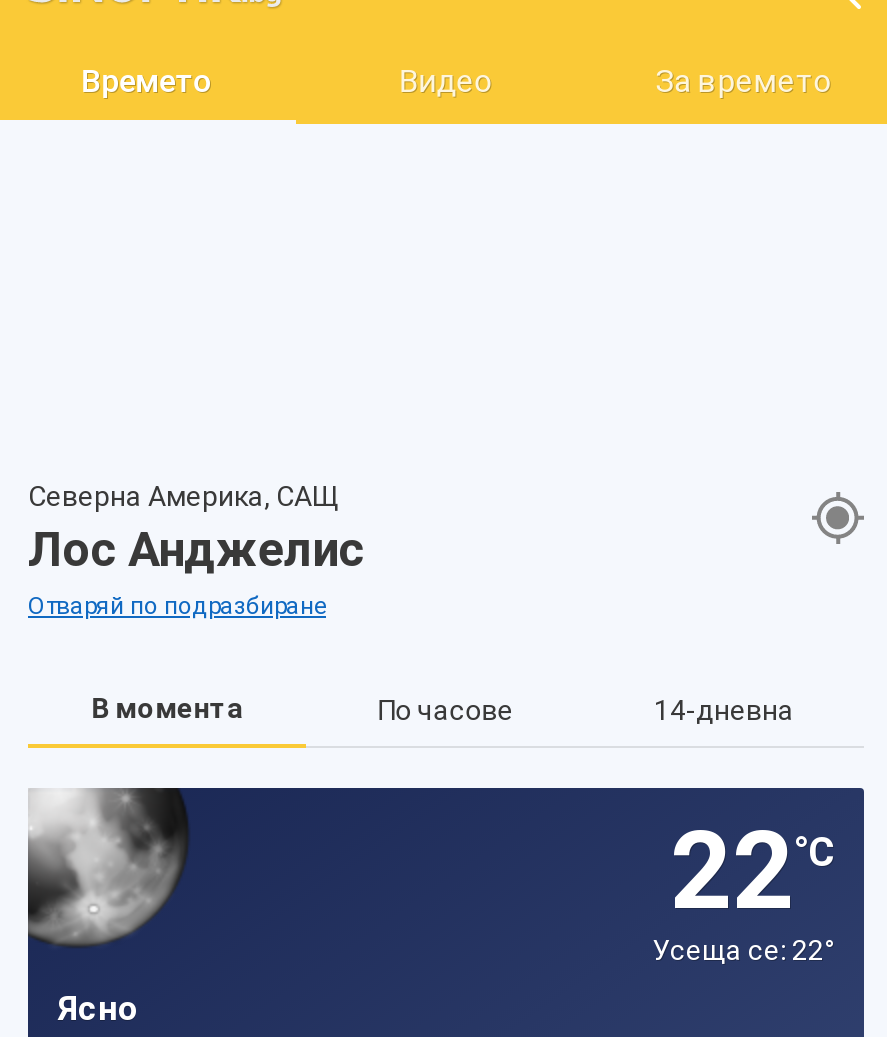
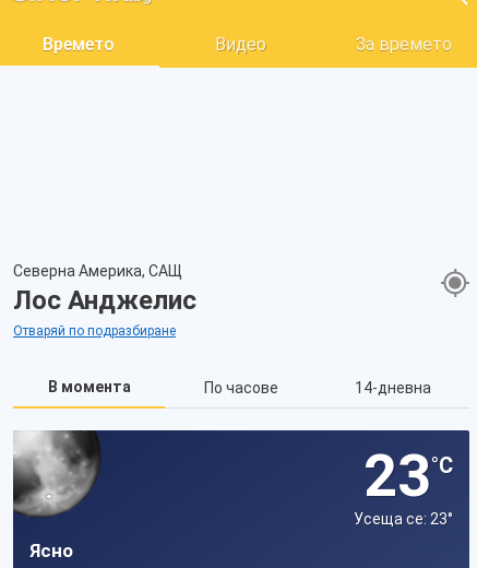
- 22°C
+ 23°C

- Усеща се: 22°
+ Усеща се: 23°
